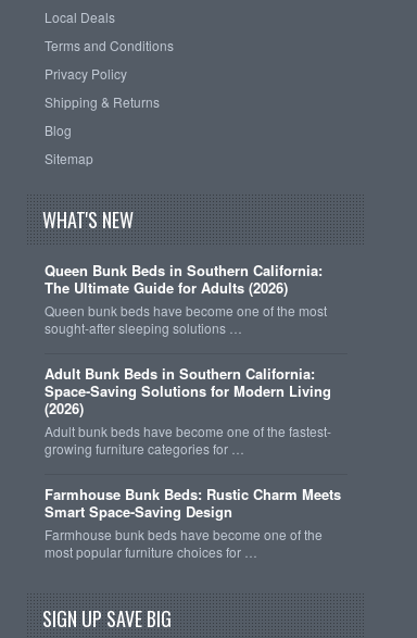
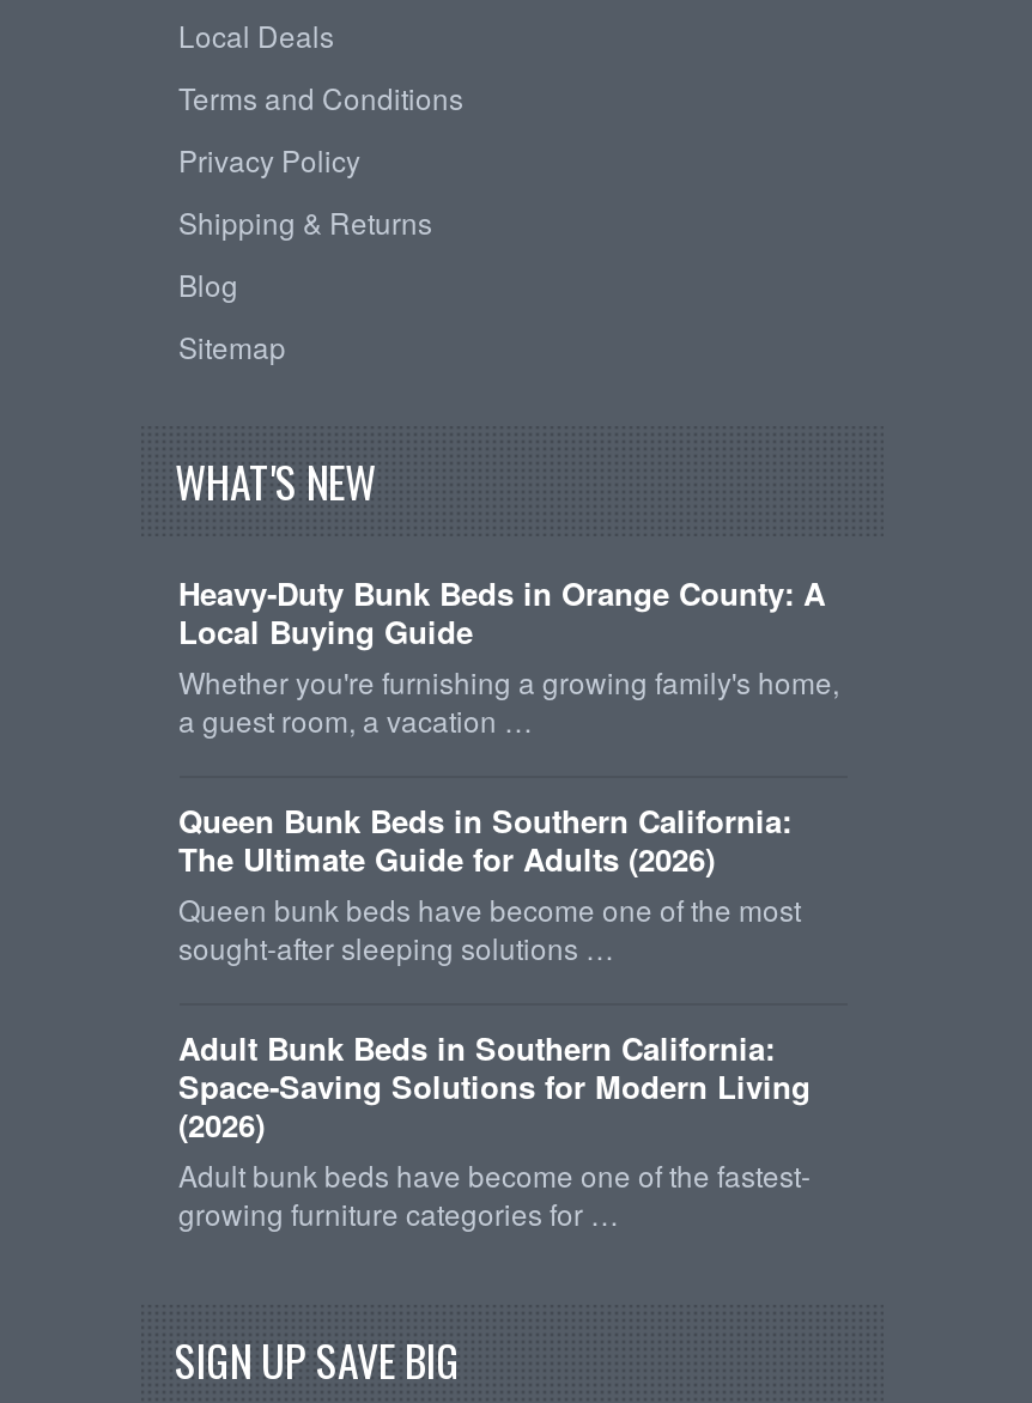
+ Heavy-Duty Bunk Beds in Orange County: A
+ Local Buying Guide
+ Whether you're furnishing a growing family's home,
+ a guest room, a vacation …

moved down: Queen Bunk Beds in Southern California: | The Ultimate Guide for Adults (2026) | Queen bunk beds have become one of the most | ... | Adult bunk beds have become one of the fastest- | growing furniture categories for …

- Farmhouse Bunk Beds: Rustic Charm Meets
- Smart Space-Saving Design
- Farmhouse bunk beds have become one of the
- most popular furniture choices for …
